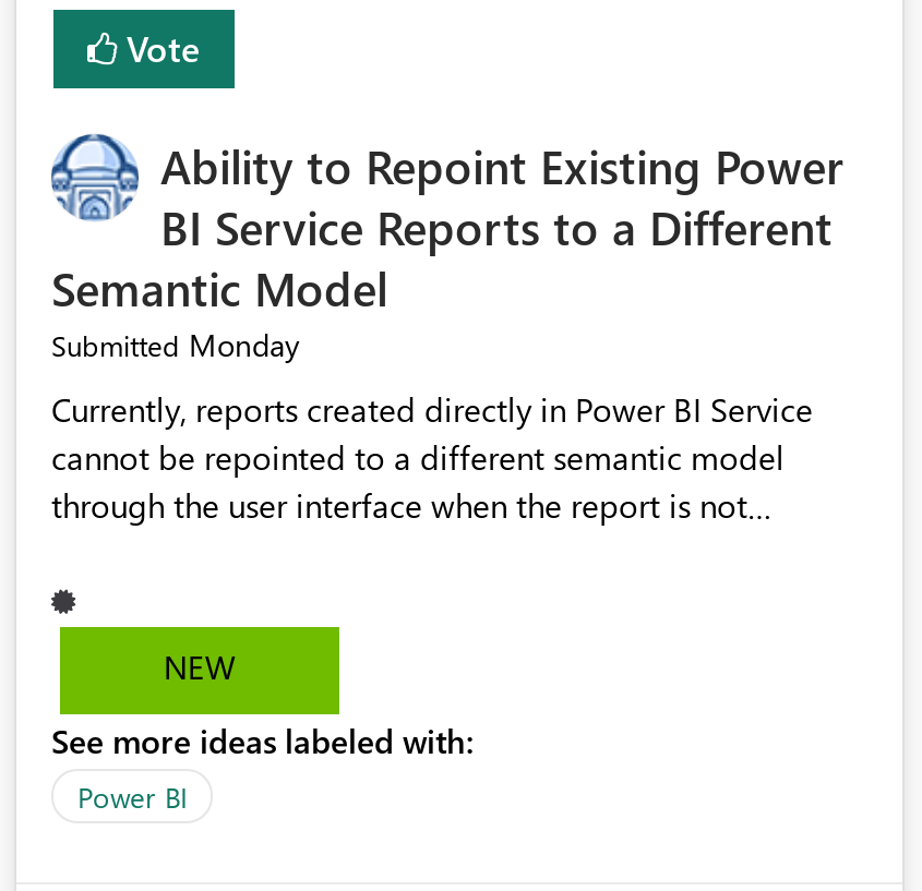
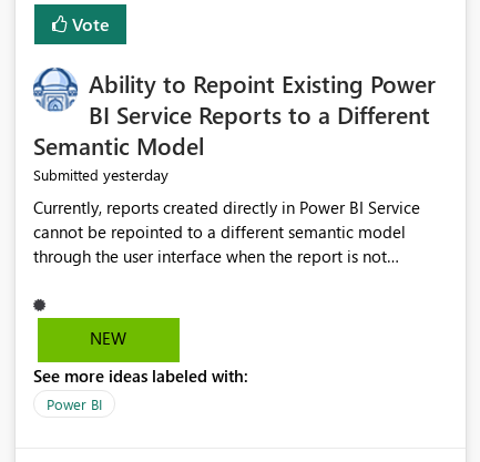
- Submitted Monday
+ Submitted yesterday
